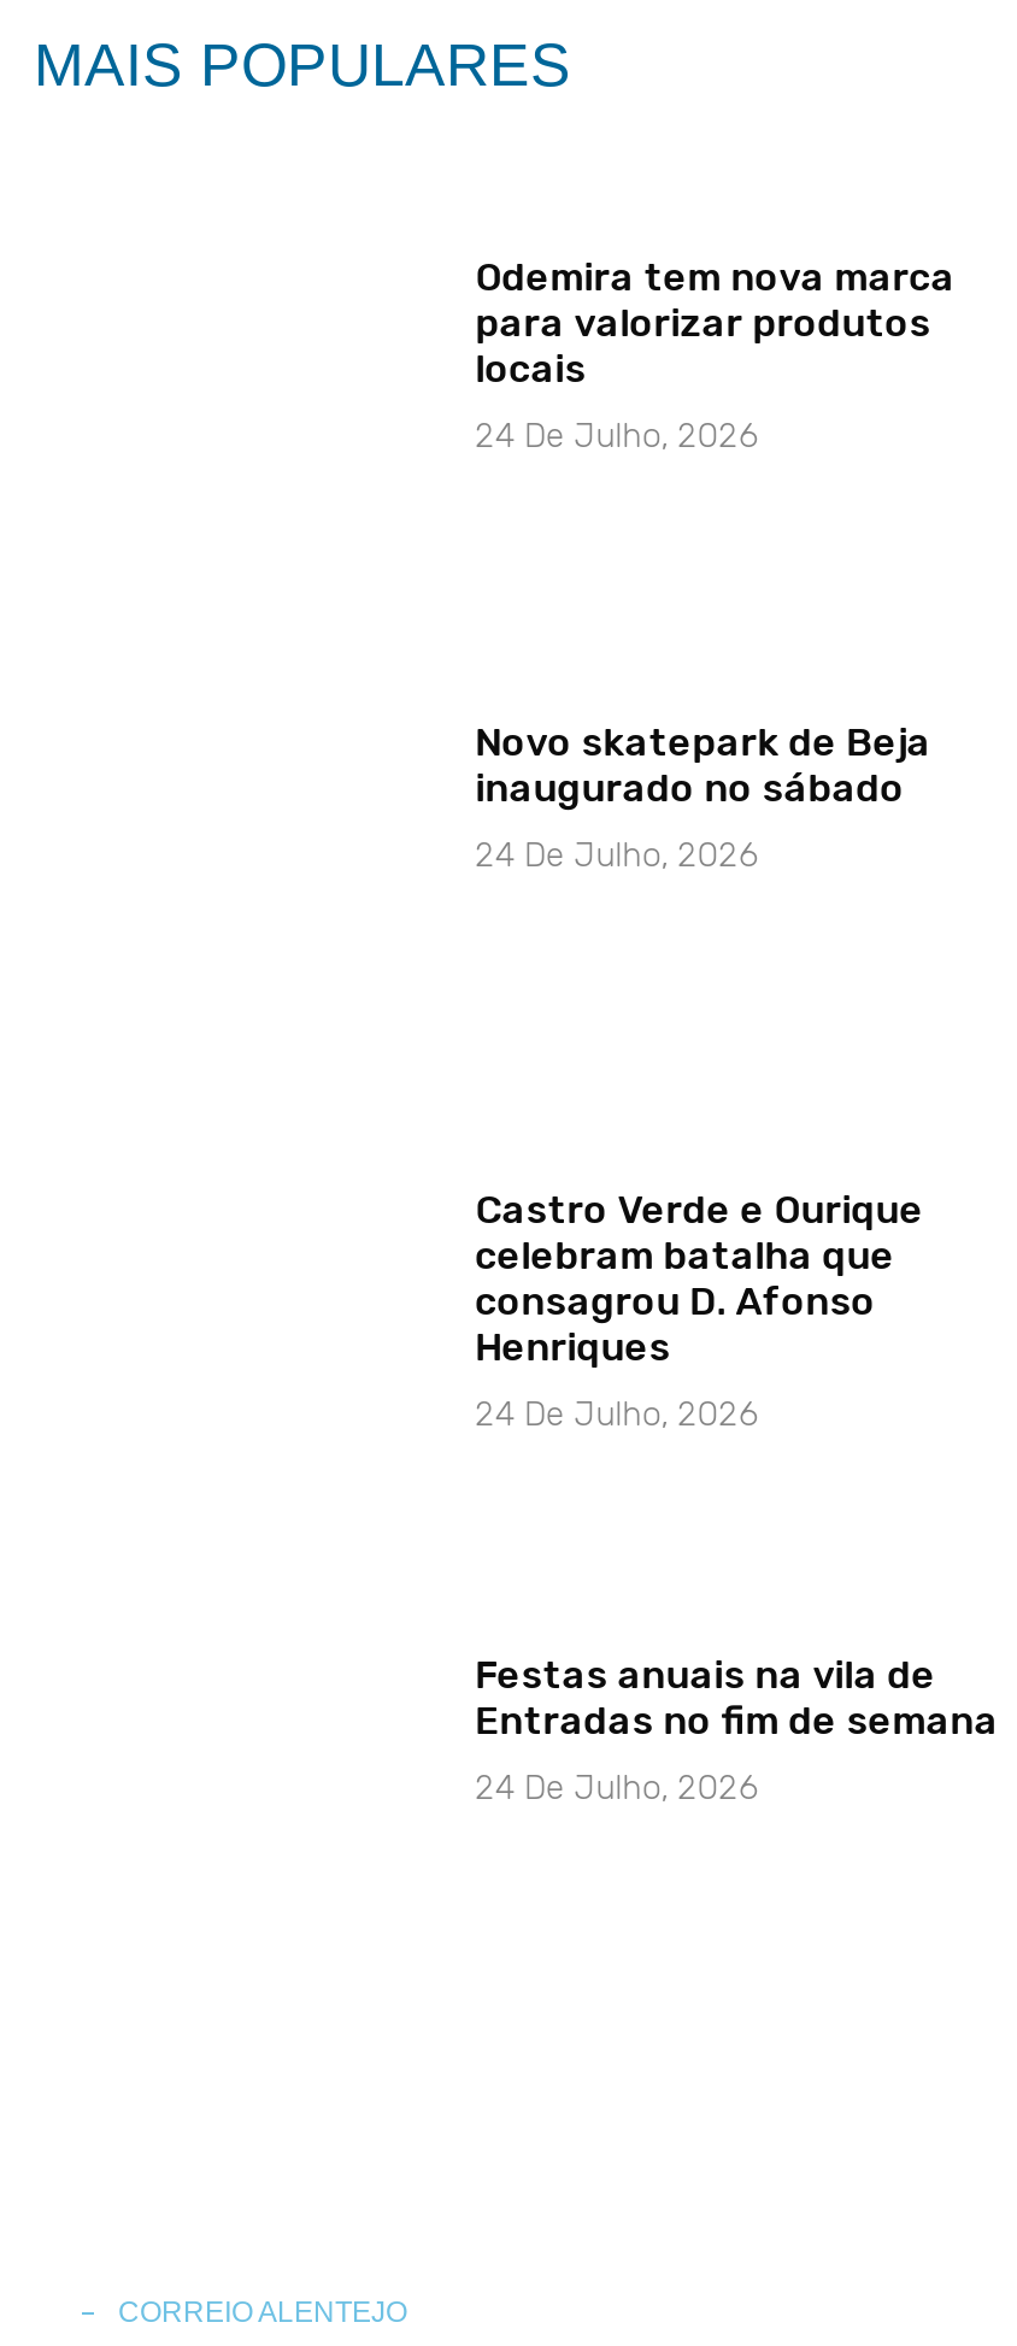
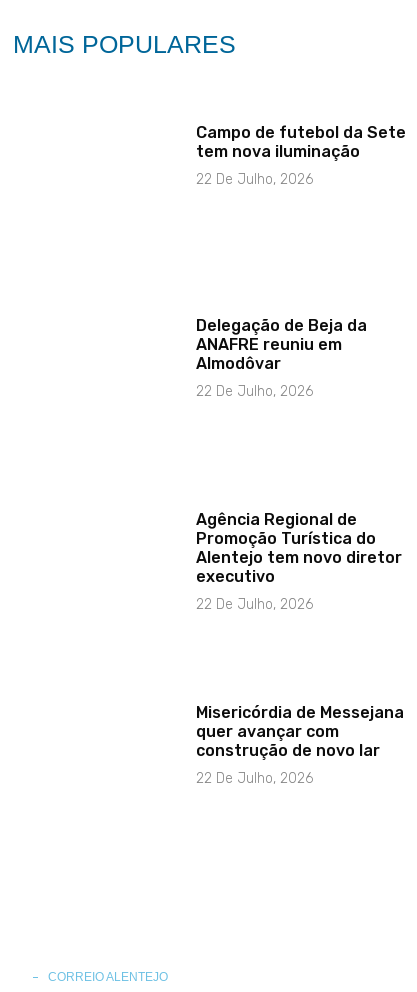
- Odemira tem nova marca
- para valorizar produtos
- locais
+ Campo de futebol da Sete
+ tem nova iluminação

- 24 De Julho, 2026
+ 22 De Julho, 2026

- Novo skatepark de Beja
- inaugurado no sábado
+ Delegação de Beja da
+ ANAFRE reuniu em
+ Almodôvar

- 24 De Julho, 2026
+ 22 De Julho, 2026

- Castro Verde e Ourique
- celebram batalha que
- consagrou D. Afonso
- Henriques
+ Agência Regional de
+ Promoção Turística do
+ Alentejo tem novo diretor
+ executivo

- 24 De Julho, 2026
+ 22 De Julho, 2026

- Festas anuais na vila de
- Entradas no fim de semana
+ Misericórdia de Messejana
+ quer avançar com
+ construção de novo lar

- 24 De Julho, 2026
+ 22 De Julho, 2026
